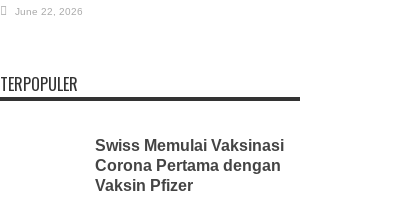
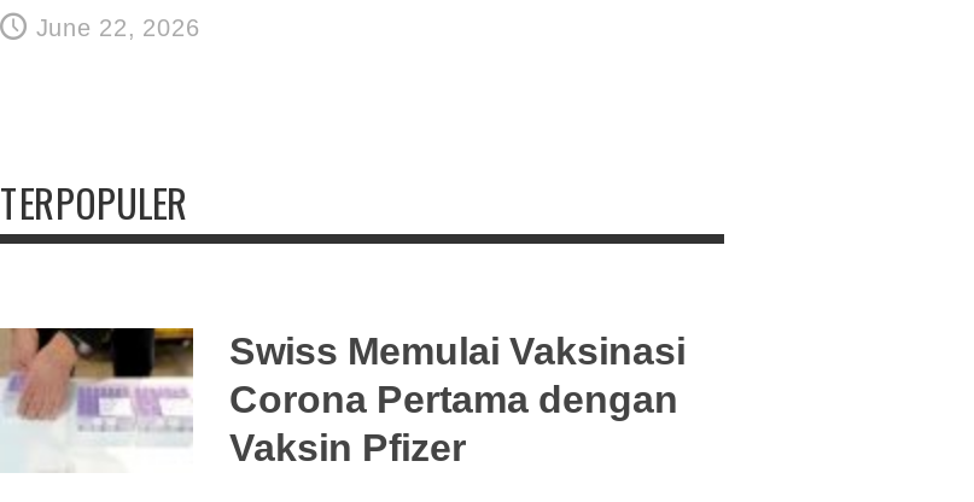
+ [image]
